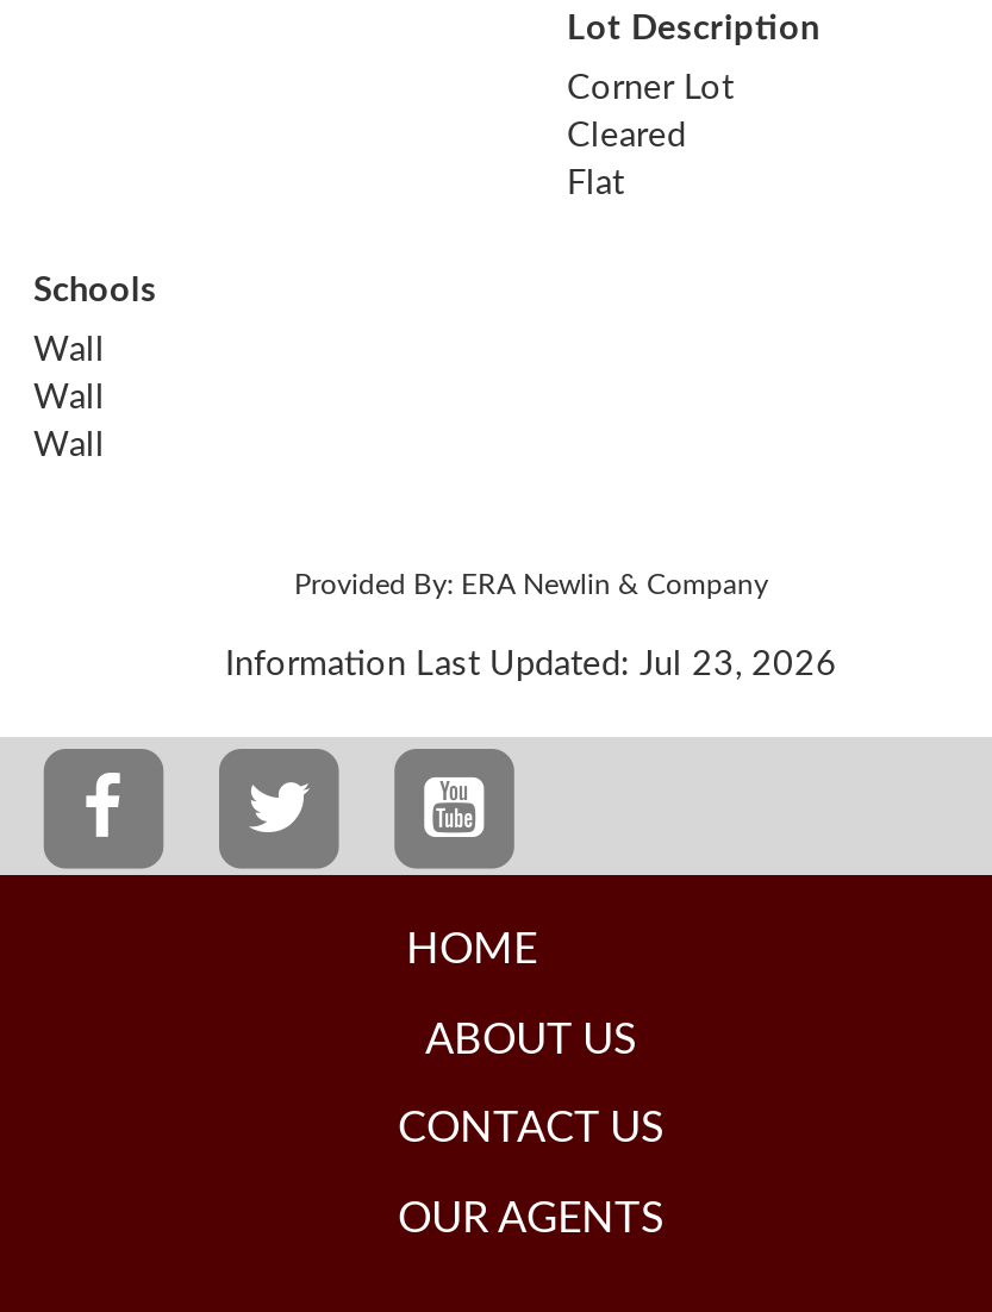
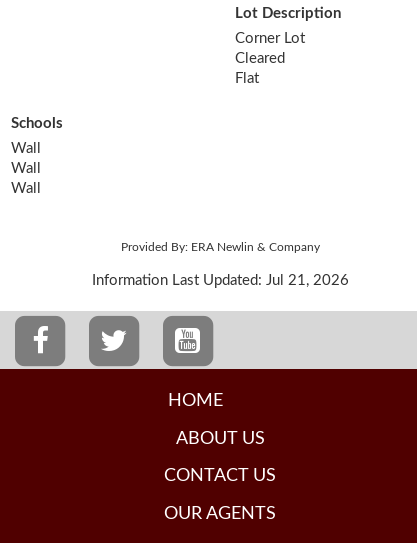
- Information Last Updated: Jul 23, 2026
+ Information Last Updated: Jul 21, 2026
